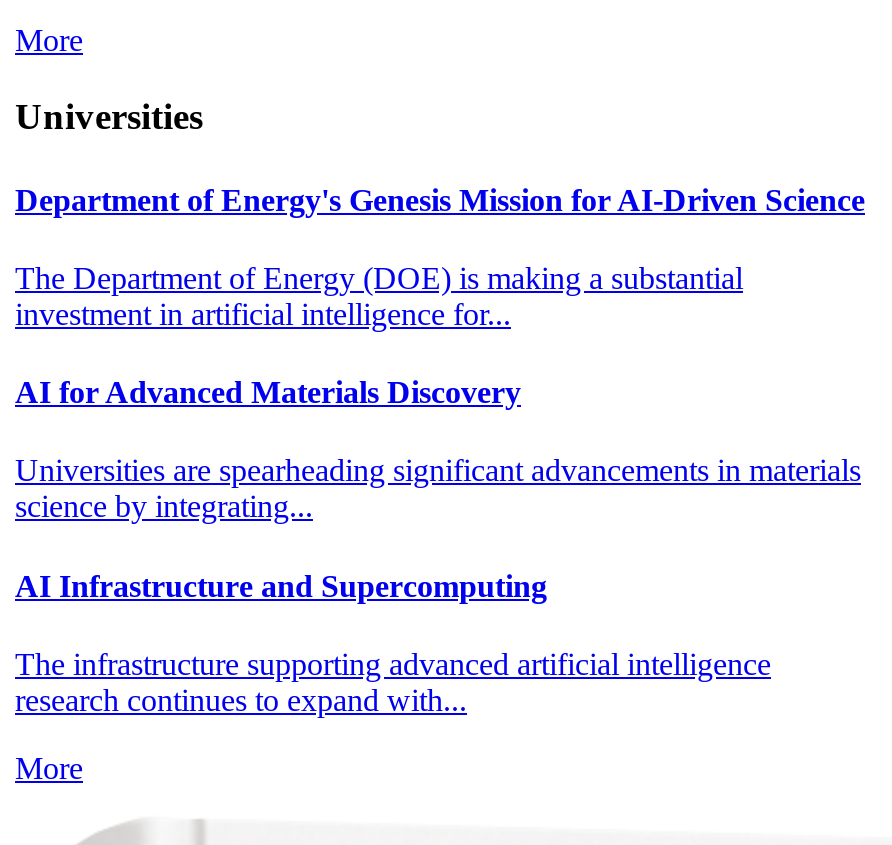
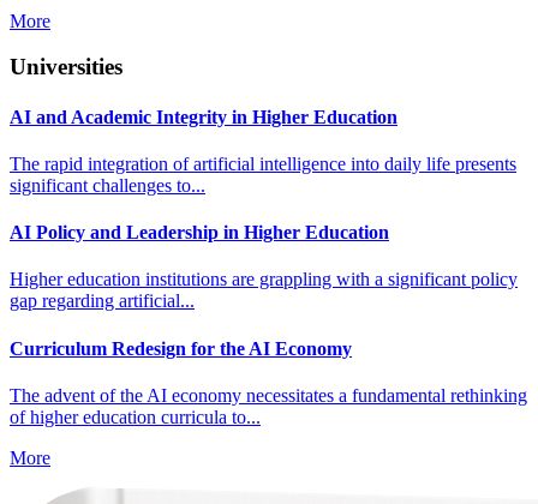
- Department of Energy's Genesis Mission for AI-Driven Science
+ AI and Academic Integrity in Higher Education

- The Department of Energy (DOE) is making a substantial
- investment in artificial intelligence for...
+ The rapid integration of artificial intelligence into daily life presents
+ significant challenges to...

- AI for Advanced Materials Discovery
+ AI Policy and Leadership in Higher Education

- Universities are spearheading significant advancements in materials
- science by integrating...
+ Higher education institutions are grappling with a significant policy
+ gap regarding artificial...

- AI Infrastructure and Supercomputing
+ Curriculum Redesign for the AI Economy

- The infrastructure supporting advanced artificial intelligence
- research continues to expand with...
+ The advent of the AI economy necessitates a fundamental rethinking
+ of higher education curricula to...
